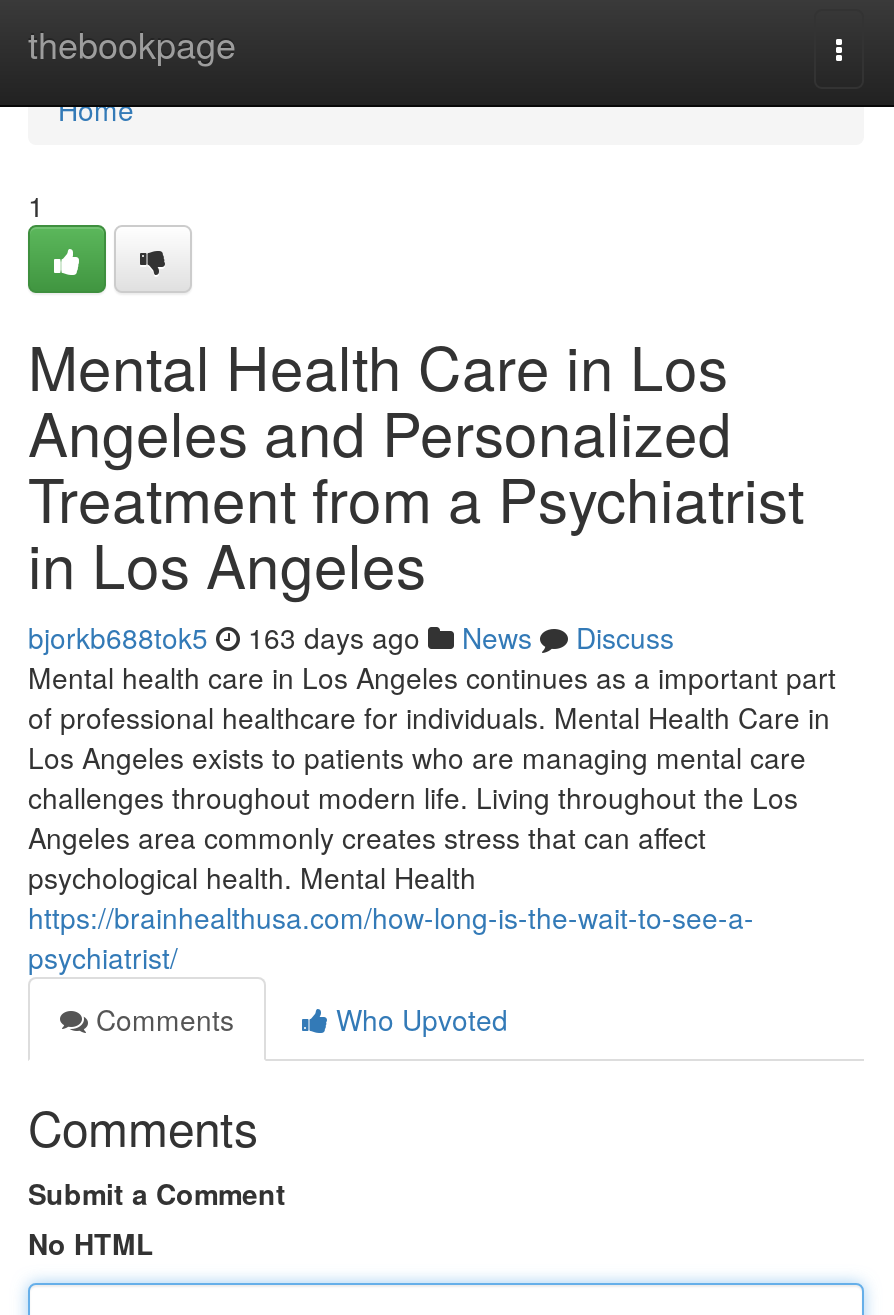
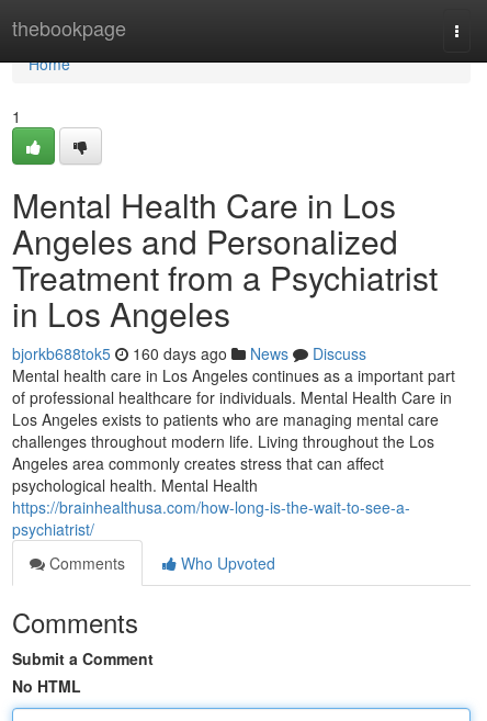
- bjorkb688tok5 163 days ago News Discuss
+ bjorkb688tok5 160 days ago News Discuss
